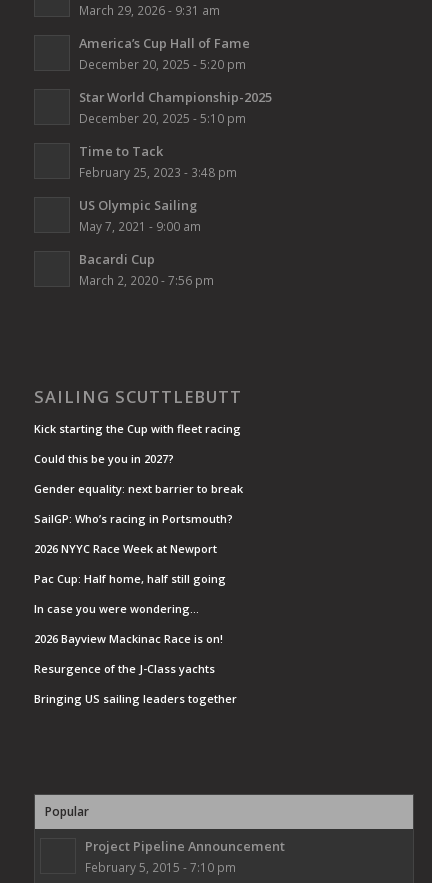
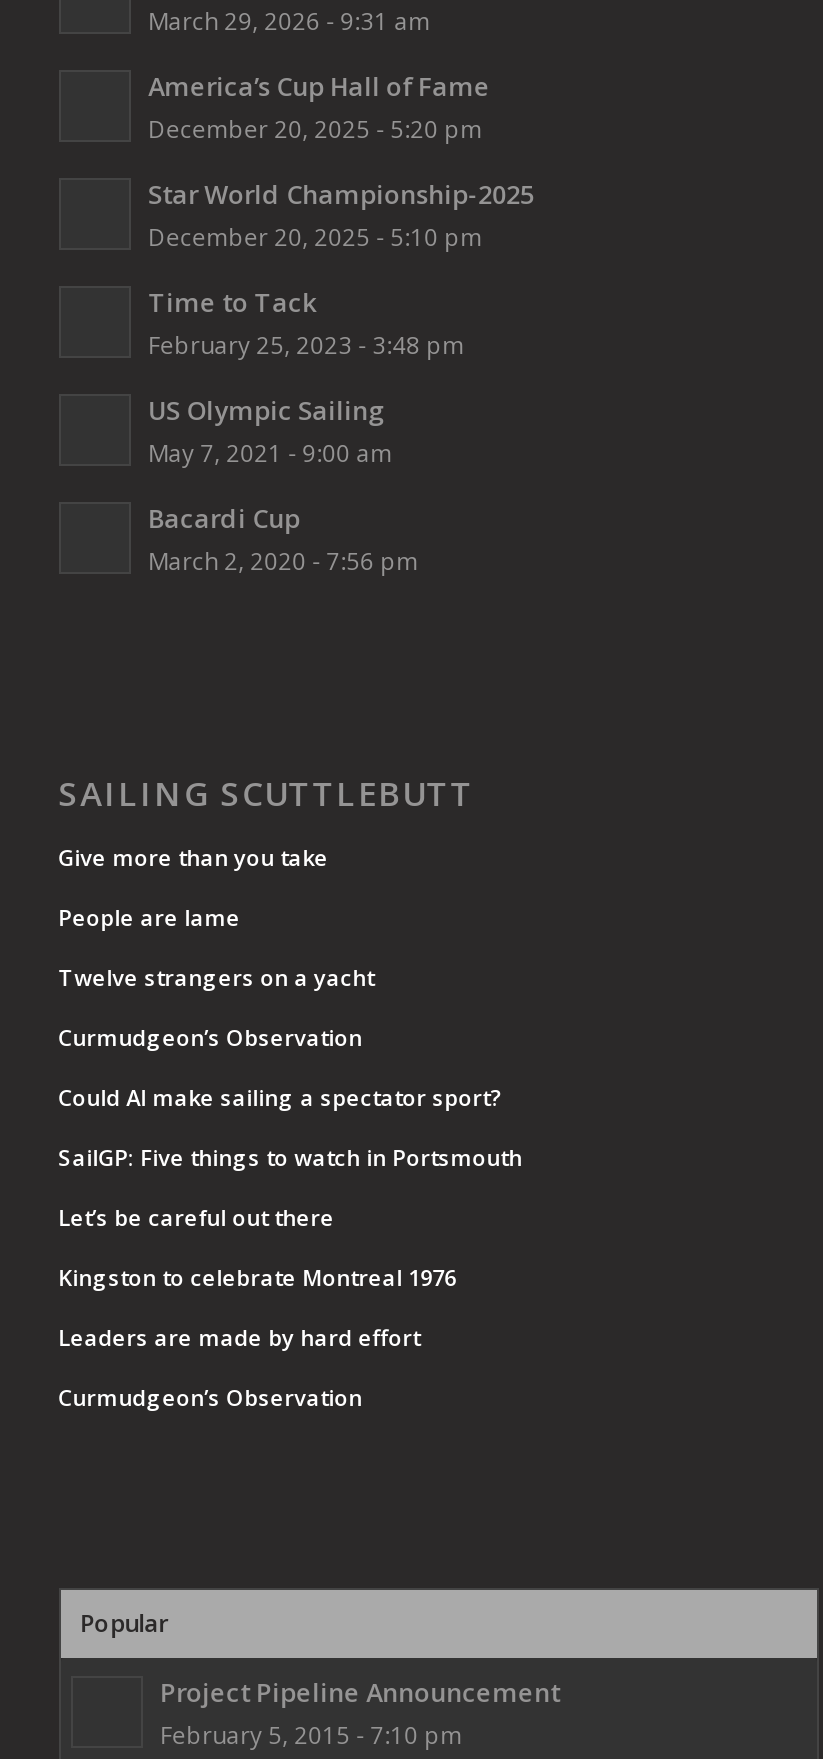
- Kick starting the Cup with fleet racing
+ Give more than you take

- Could this be you in 2027?
+ People are lame

- Gender equality: next barrier to break
+ Twelve strangers on a yacht

- SailGP: Who’s racing in Portsmouth?
+ Curmudgeon’s Observation

- 2026 NYYC Race Week at Newport
+ Could AI make sailing a spectator sport?

- Pac Cup: Half home, half still going
+ SailGP: Five things to watch in Portsmouth

- In case you were wondering…
+ Let’s be careful out there

- 2026 Bayview Mackinac Race is on!
+ Kingston to celebrate Montreal 1976

- Resurgence of the J-Class yachts
+ Leaders are made by hard effort

- Bringing US sailing leaders together
+ Curmudgeon’s Observation
